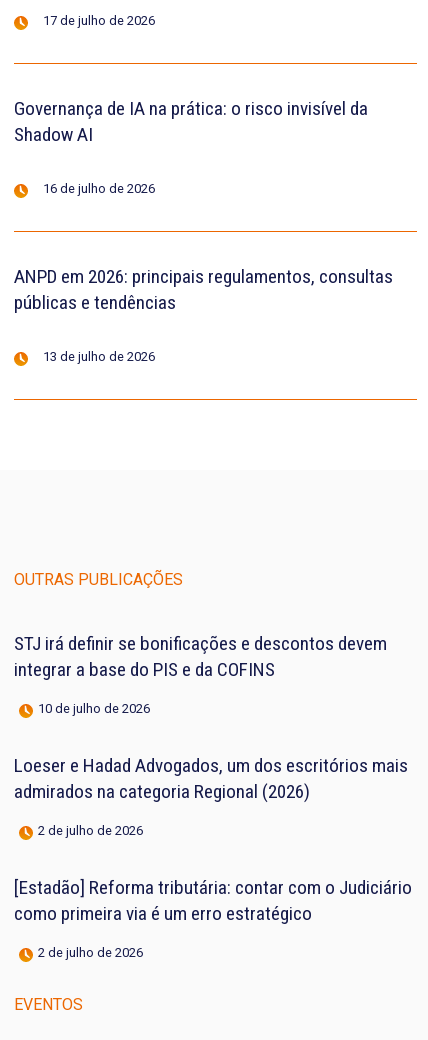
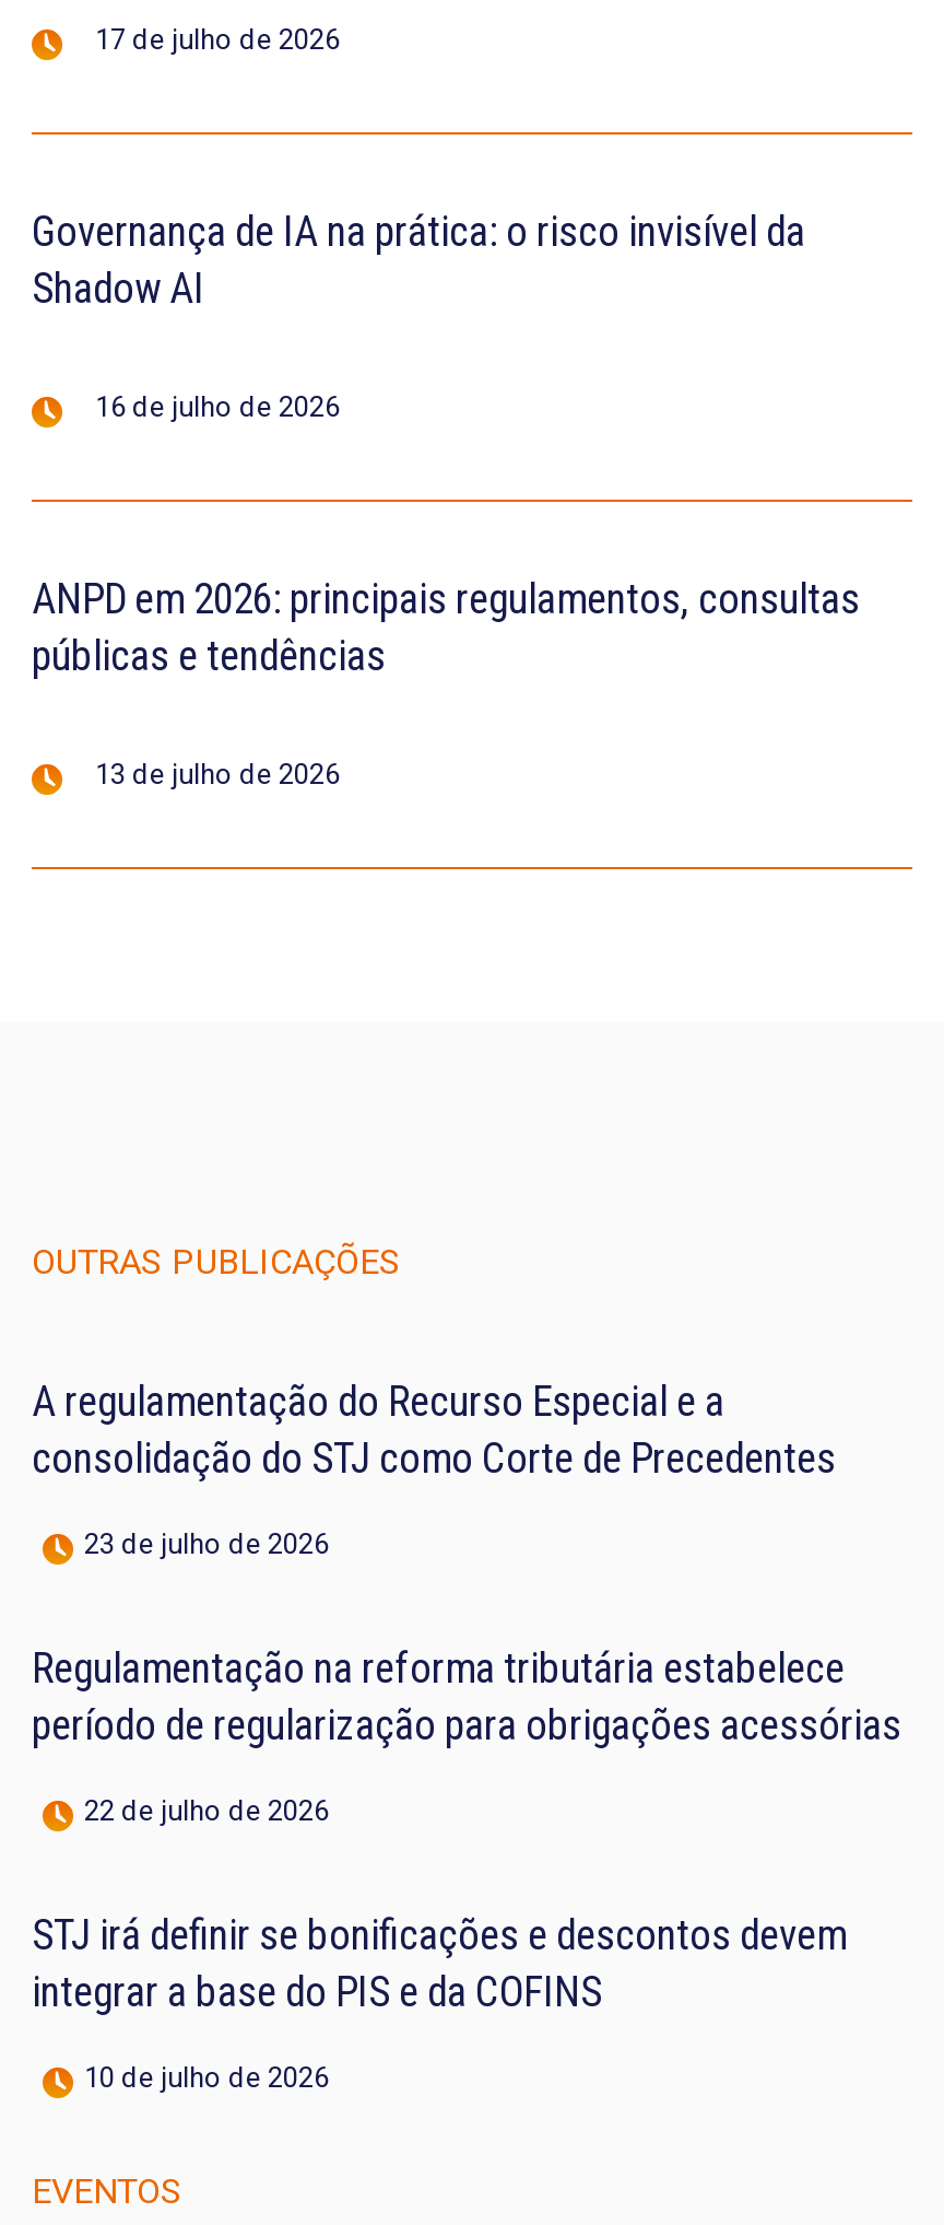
+ A regulamentação do Recurso Especial e a
+ consolidação do STJ como Corte de Precedentes
+ 23 de julho de 2026
+ Regulamentação na reforma tributária estabelece
+ período de regularização para obrigações acessórias
+ 22 de julho de 2026

moved down: STJ irá definir se bonificações e descontos devem | integrar a base do PIS e da COFINS | 10 de julho de 2026

- Loeser e Hadad Advogados, um dos escritórios mais
- admirados na categoria Regional (2026)
- 2 de julho de 2026
- [Estadão] Reforma tributária: contar com o Judiciário
- como primeira via é um erro estratégico
- 2 de julho de 2026
